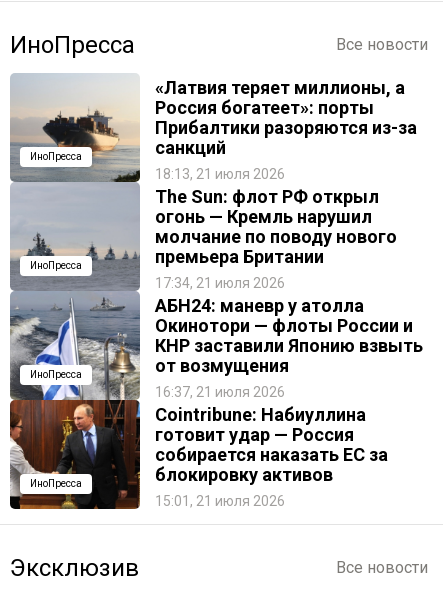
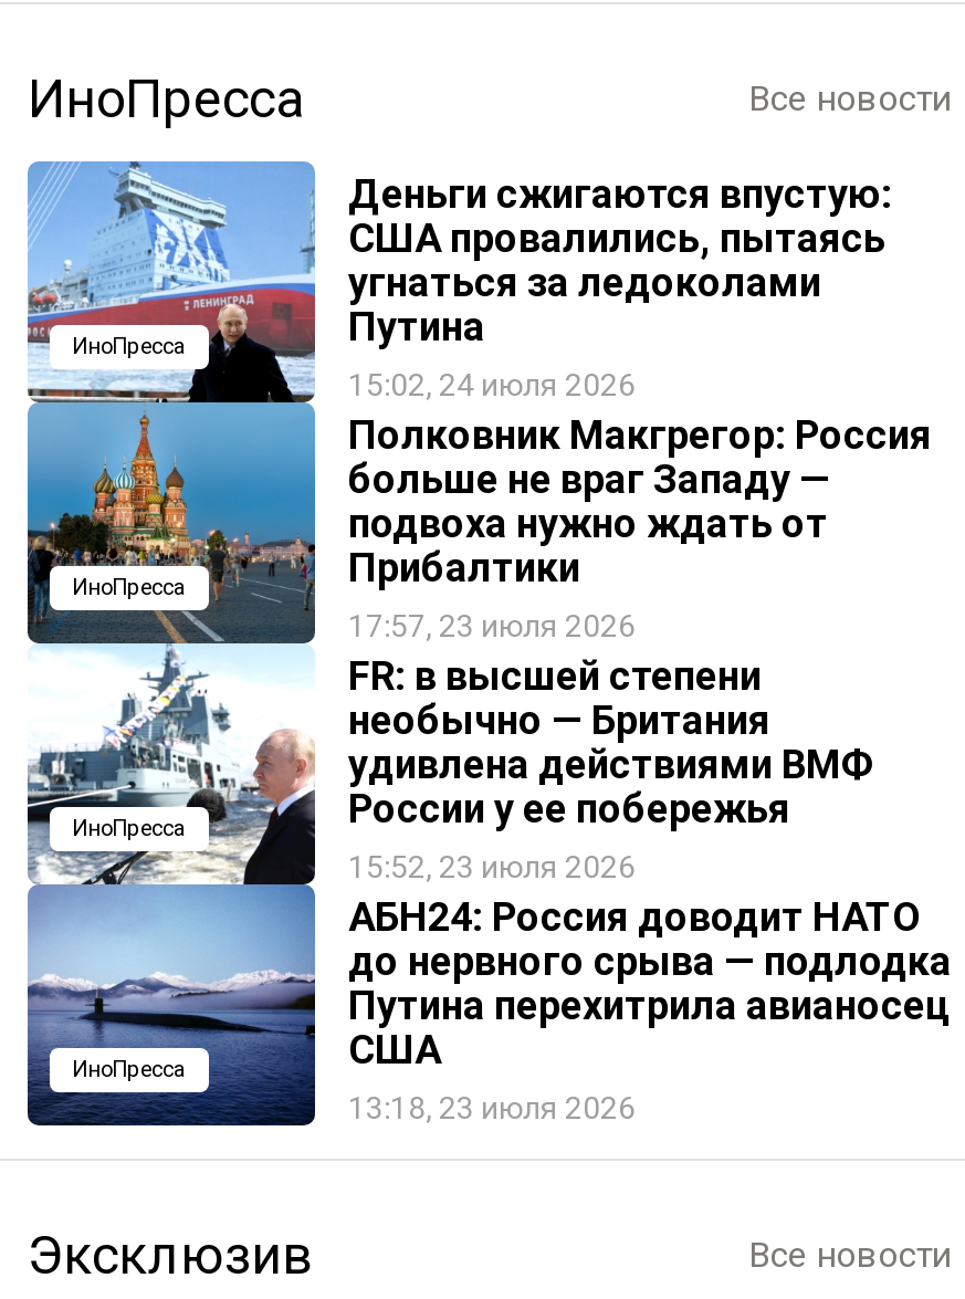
- [image]
- «Латвия теряет миллионы, а
- Россия богатеет»: порты
- Прибалтики разоряются из-за
- санкций
- 18:13, 21 июля 2026
+ [image]
+ Деньги сжигаются впустую:
+ США провалились, пытаясь
+ угнаться за ледоколами
+ Путина
+ 15:02, 24 июля 2026

- The Sun: флот РФ открыл
- огонь — Кремль нарушил
- молчание по поводу нового
- премьера Британии
- 17:34, 21 июля 2026
+ Полковник Макгрегор: Россия
+ больше не враг Западу —
+ подвоха нужно ждать от
+ Прибалтики
+ 17:57, 23 июля 2026

- АБН24: маневр у атолла
- Окинотори — флоты России и
- КНР заставили Японию взвыть
- от возмущения
- 16:37, 21 июля 2026
+ FR: в высшей степени
+ необычно — Британия
+ удивлена действиями ВМФ
+ России у ее побережья
+ 15:52, 23 июля 2026

- Cointribune: Набиуллина
- готовит удар — Россия
- собирается наказать EC за
- блокировку активов
- 15:01, 21 июля 2026
+ АБН24: Россия доводит НАТО
+ до нервного срыва — подлодка
+ Путина перехитрила авианосец
+ США
+ 13:18, 23 июля 2026
